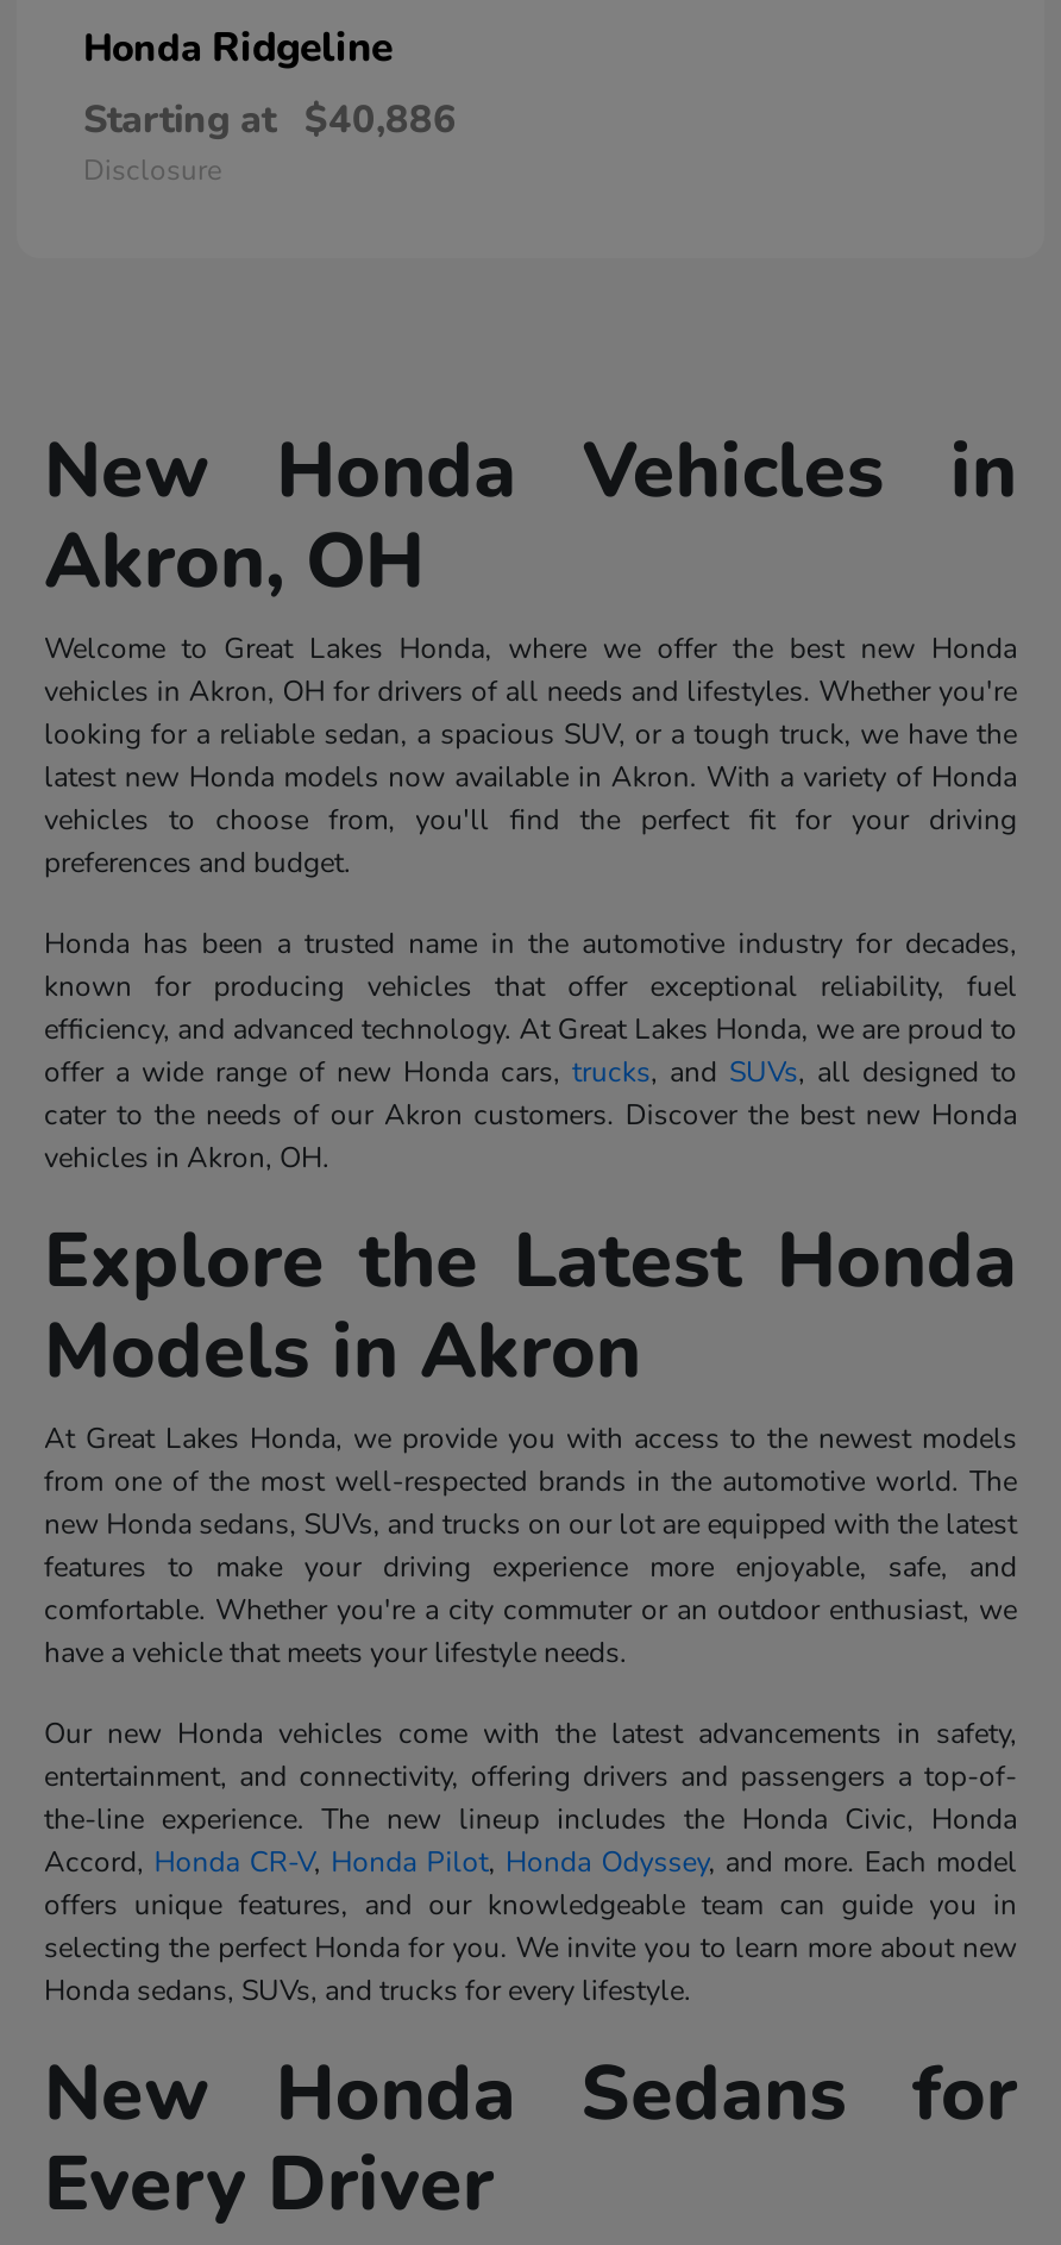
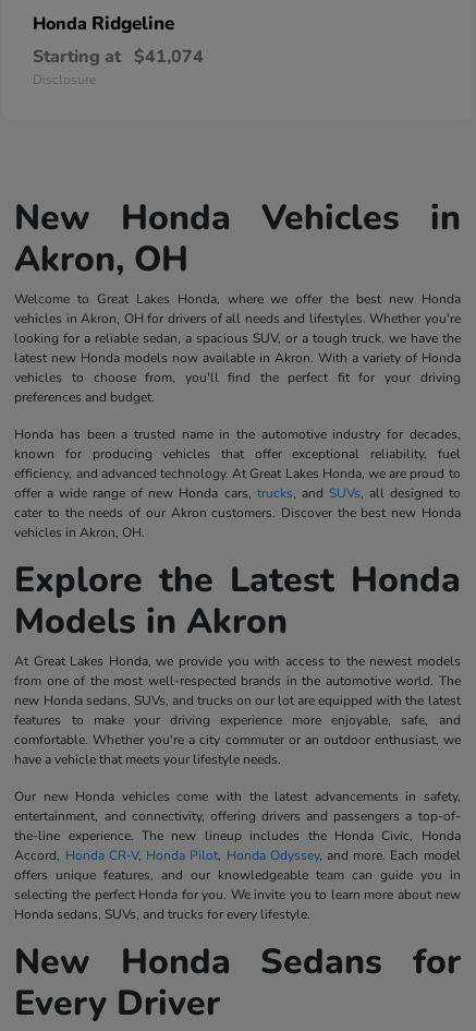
- Starting at $40,886
+ Starting at $41,074
